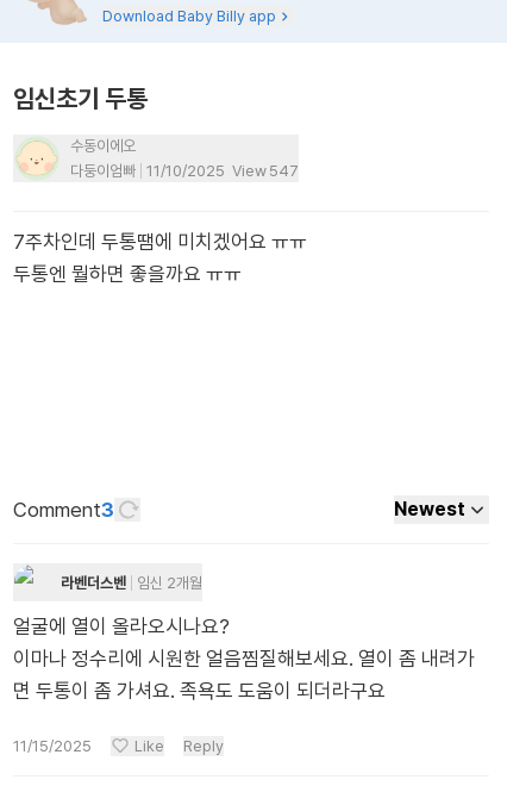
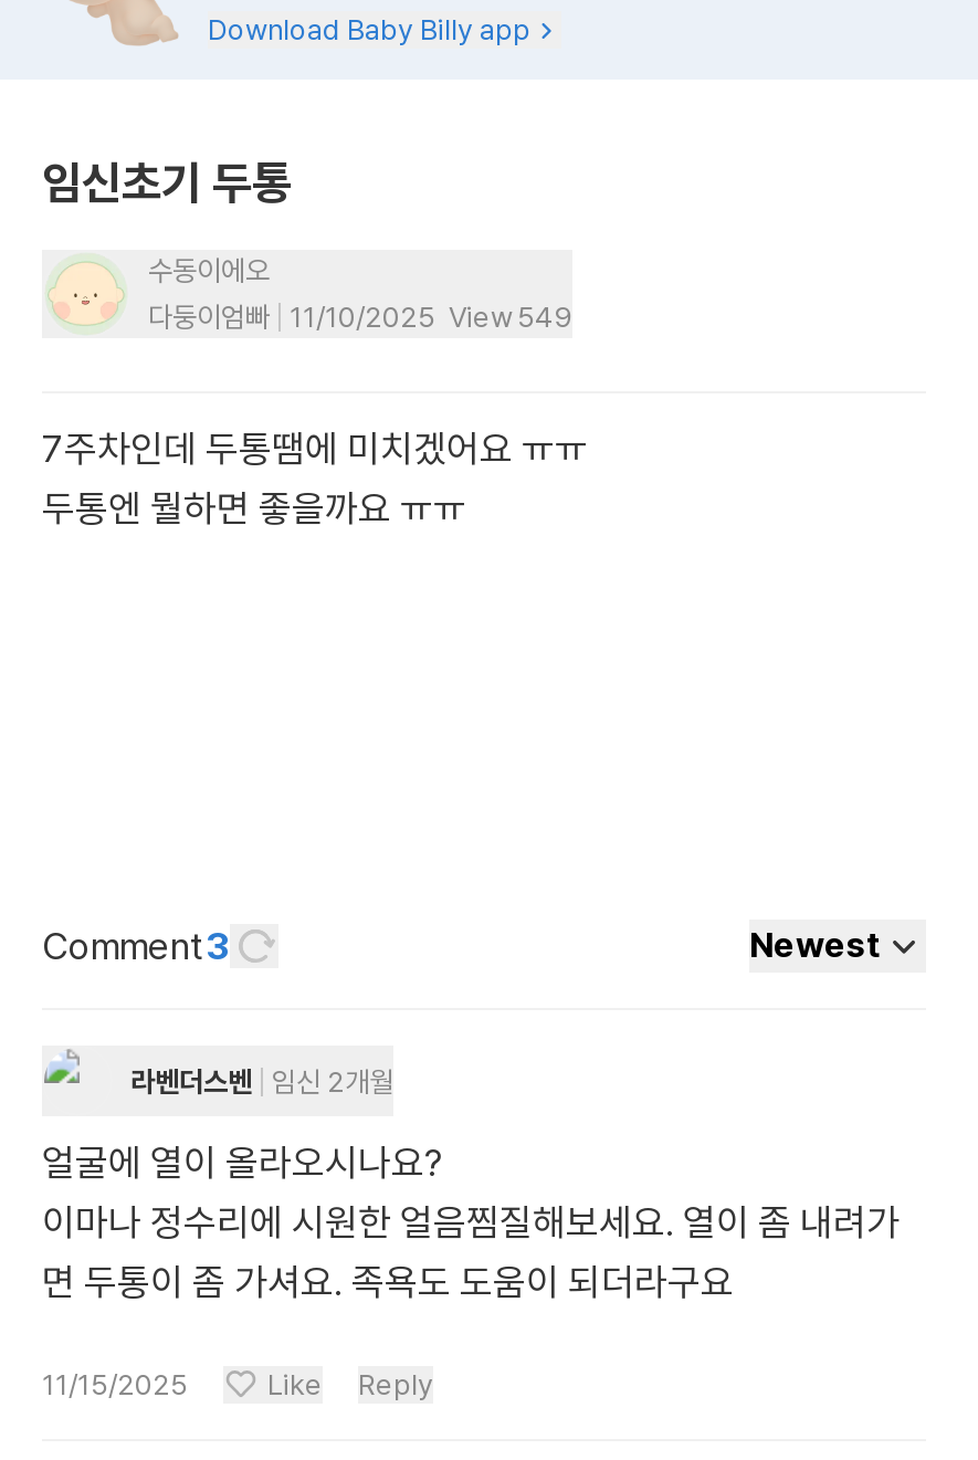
- 다둥이엄빠 11/10/2025 View 547
+ 다둥이엄빠 11/10/2025 View 549
